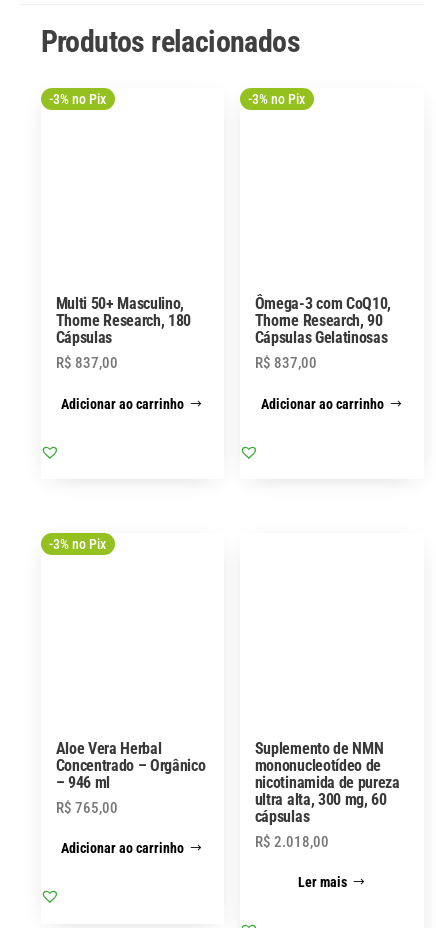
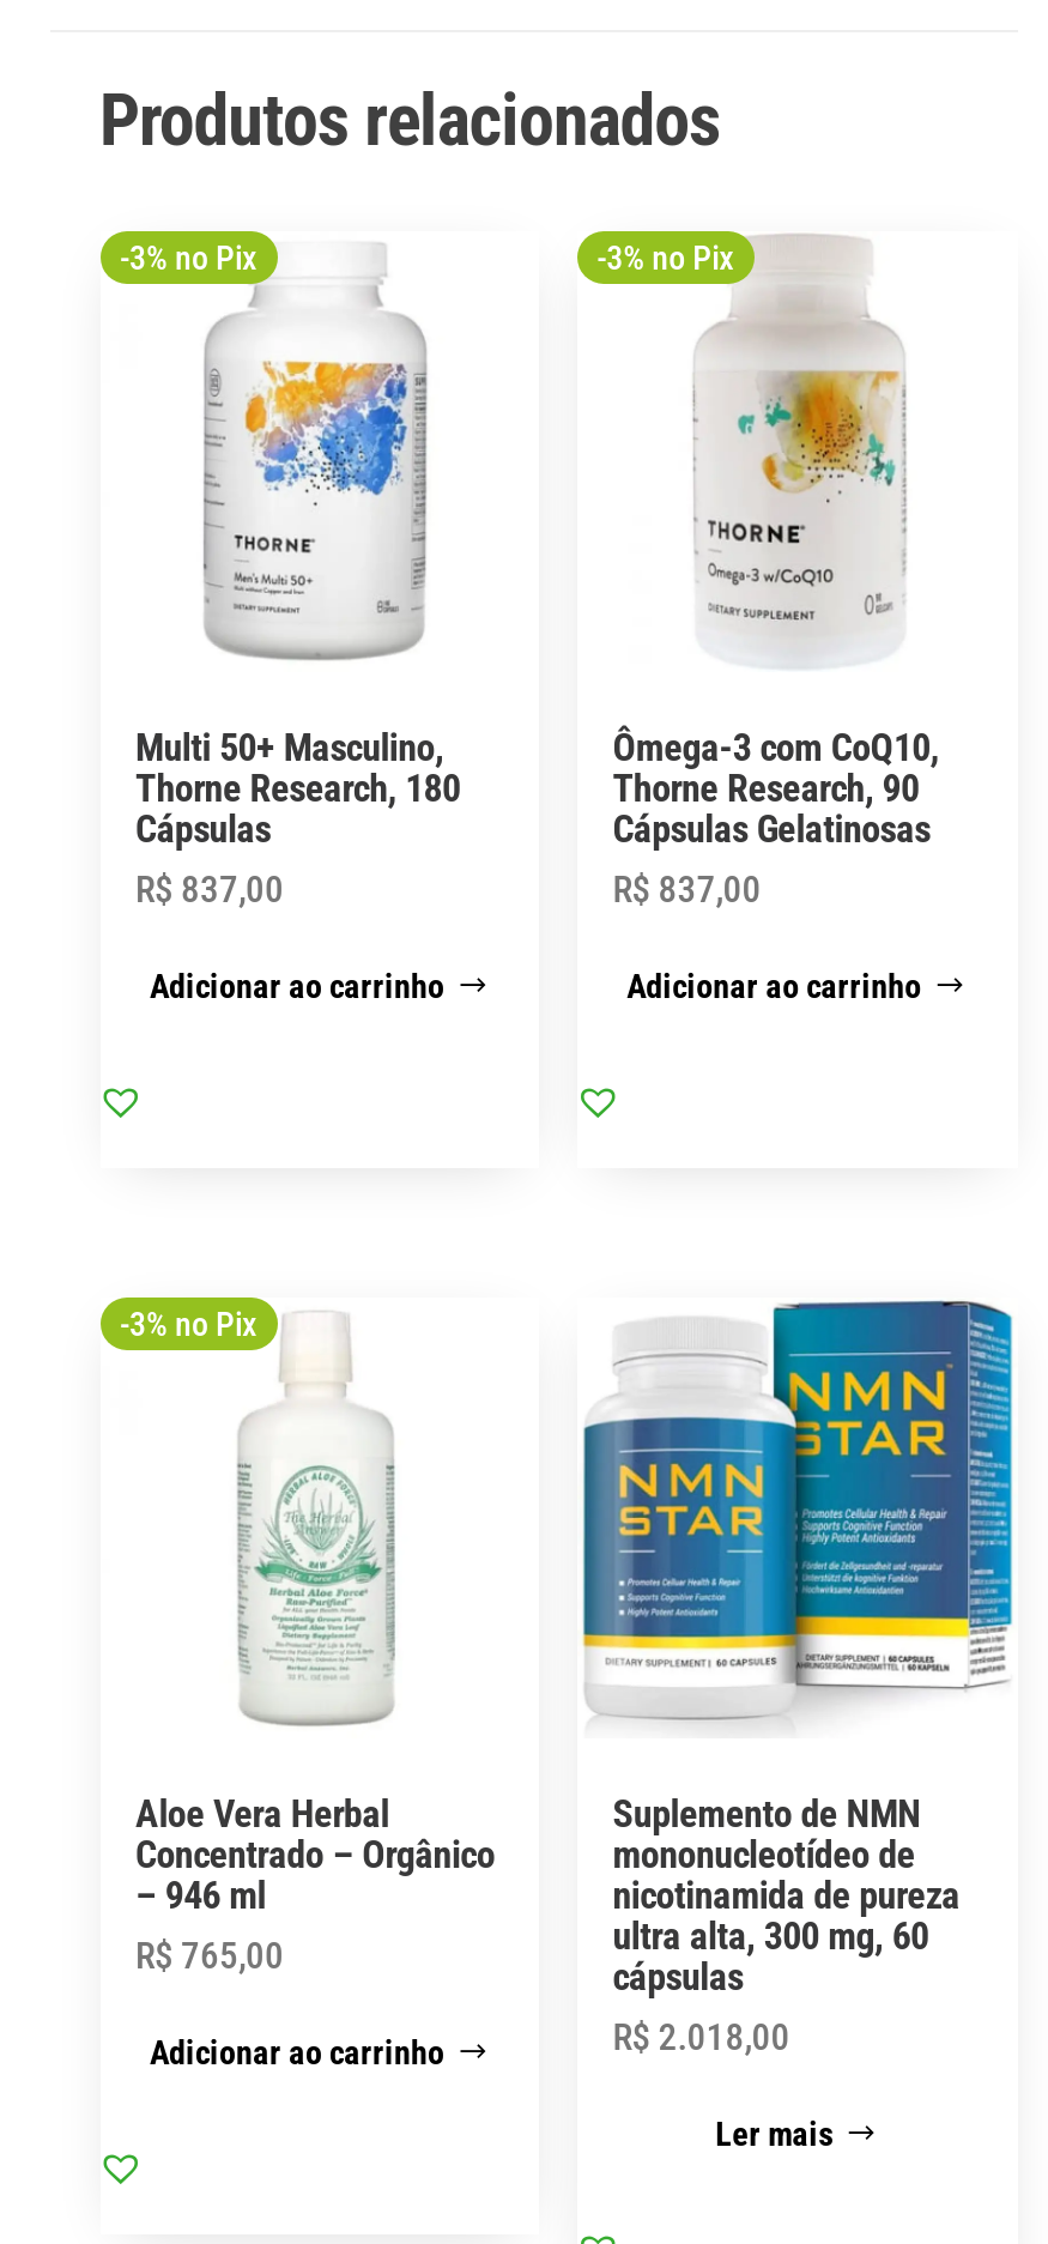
+ [image]

+ [image]

+ [image]

+ [image]
